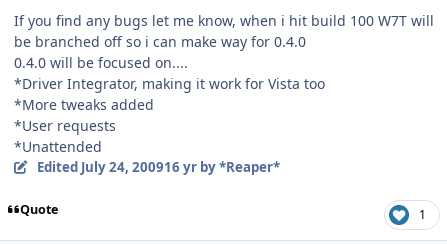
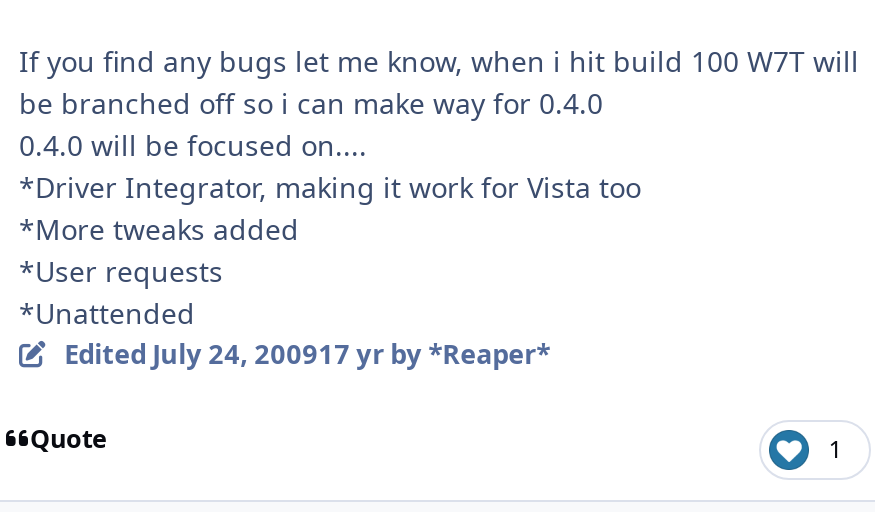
- Edited July 24, 200916 yr by *Reaper*
+ Edited July 24, 200917 yr by *Reaper*
